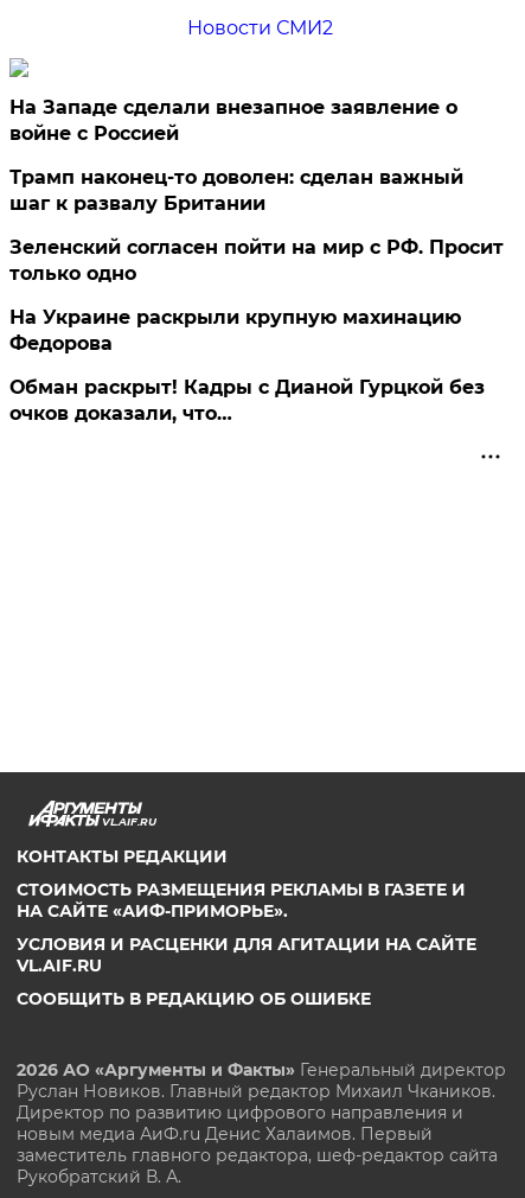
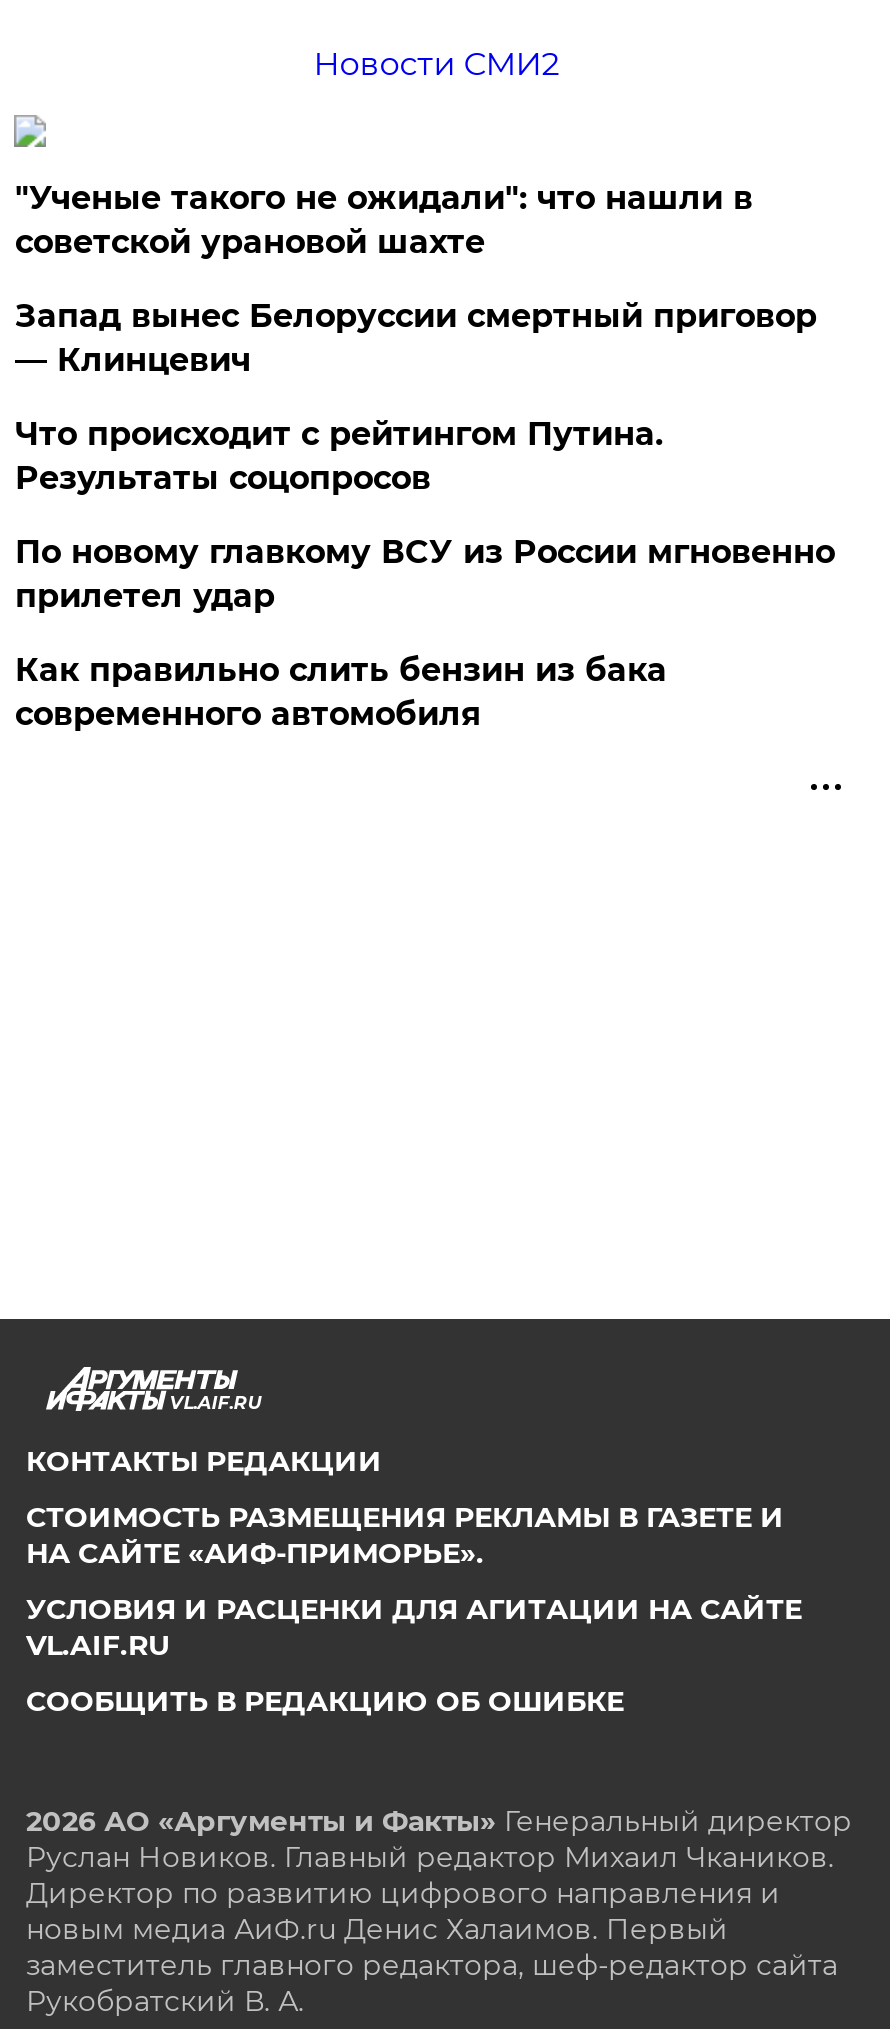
- На Западе сделали внезапное заявление о
- войне с Россией
+ "Ученые такого не ожидали": что нашли в
+ советской урановой шахте

- Трамп наконец-то доволен: сделан важный
- шаг к развалу Британии
+ Запад вынес Белоруссии смертный приговор
+ — Клинцевич

- Зеленский согласен пойти на мир с РФ. Просит
- только одно
+ Что происходит с рейтингом Путина.
+ Результаты соцопросов

- На Украине раскрыли крупную махинацию
- Федорова
+ По новому главкому ВСУ из России мгновенно
+ прилетел удар

- Обман раскрыт! Кадры с Дианой Гурцкой без
- очков доказали, что…
+ Как правильно слить бензин из бака
+ современного автомобиля
